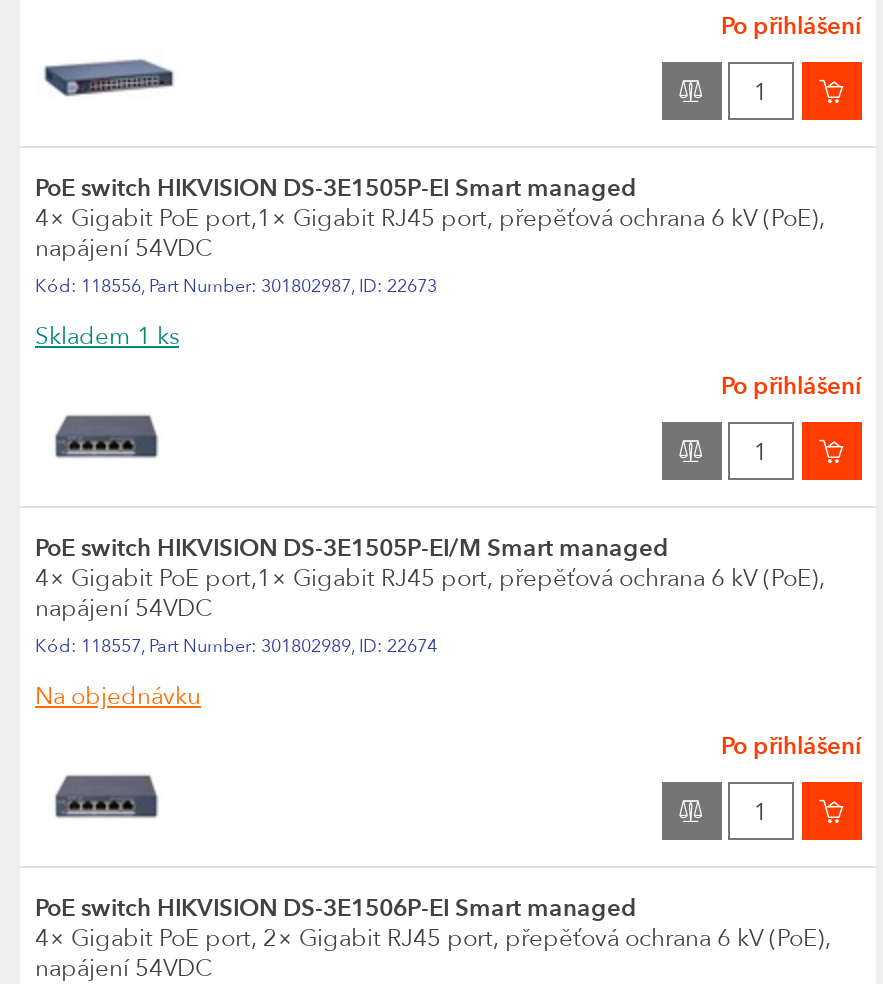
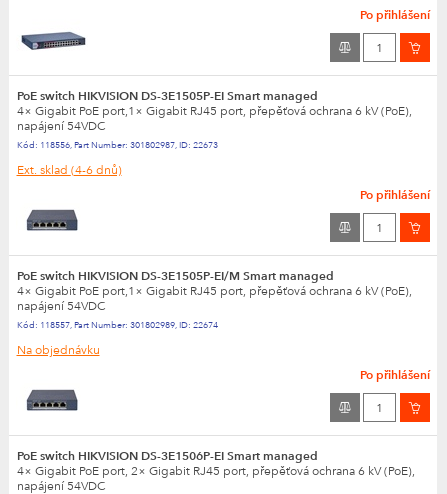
- Skladem 1 ks
+ Ext. sklad (4-6 dnů)
